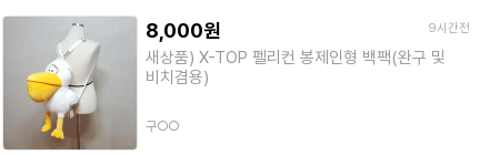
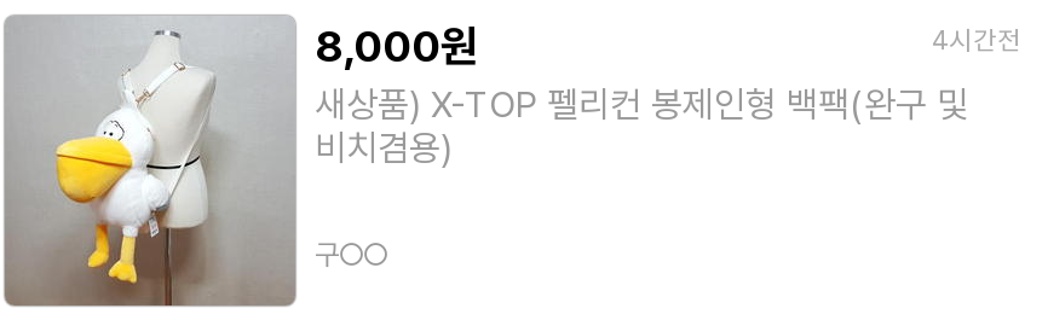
- 9시간전
+ 4시간전
